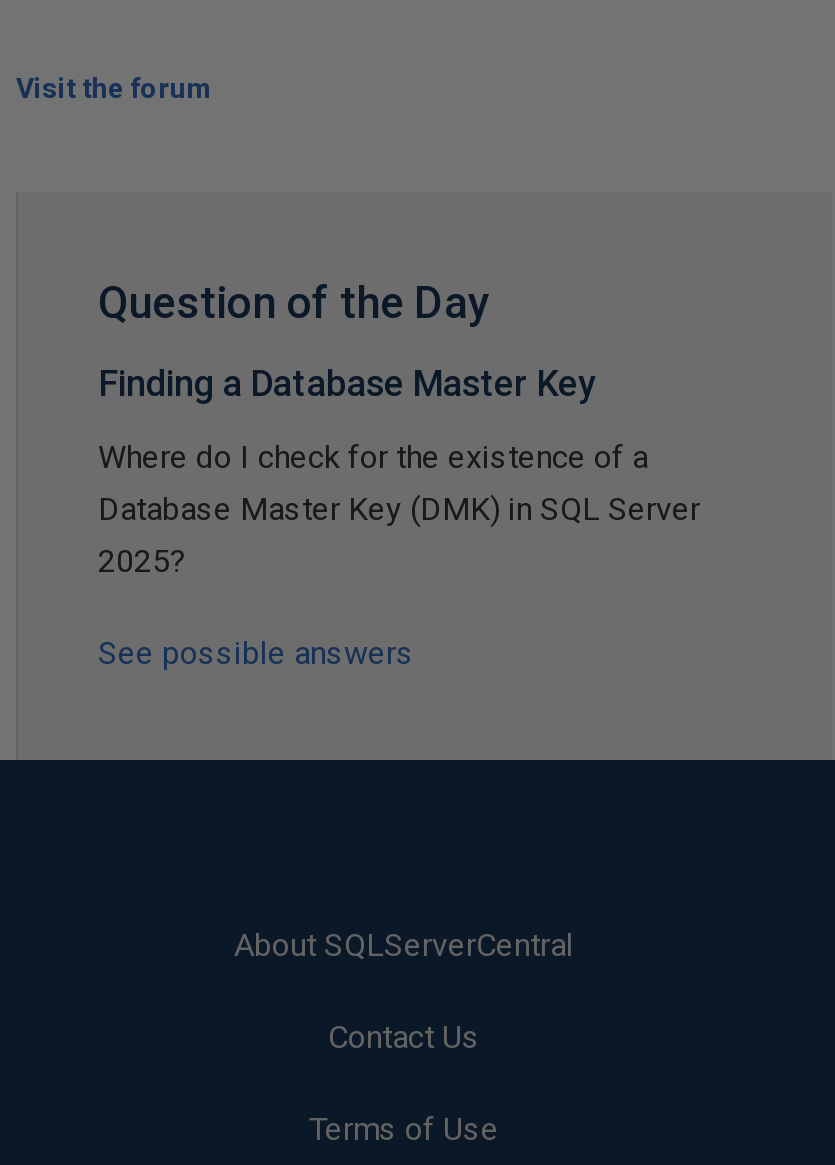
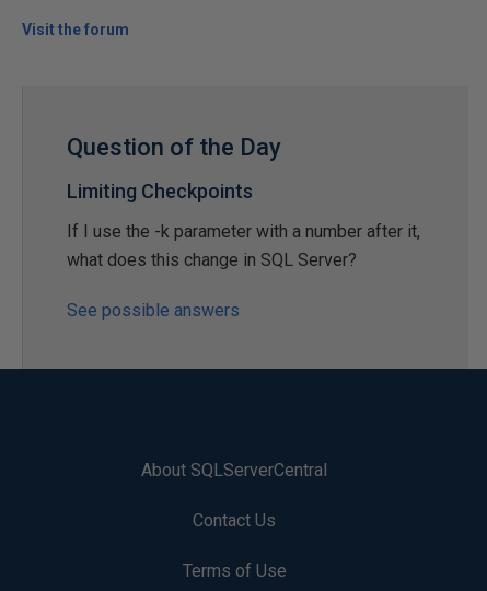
- Finding a Database Master Key
+ Limiting Checkpoints

- Where do I check for the existence of a
- Database Master Key (DMK) in SQL Server
- 2025?
+ If I use the -k parameter with a number after it,
+ what does this change in SQL Server?
